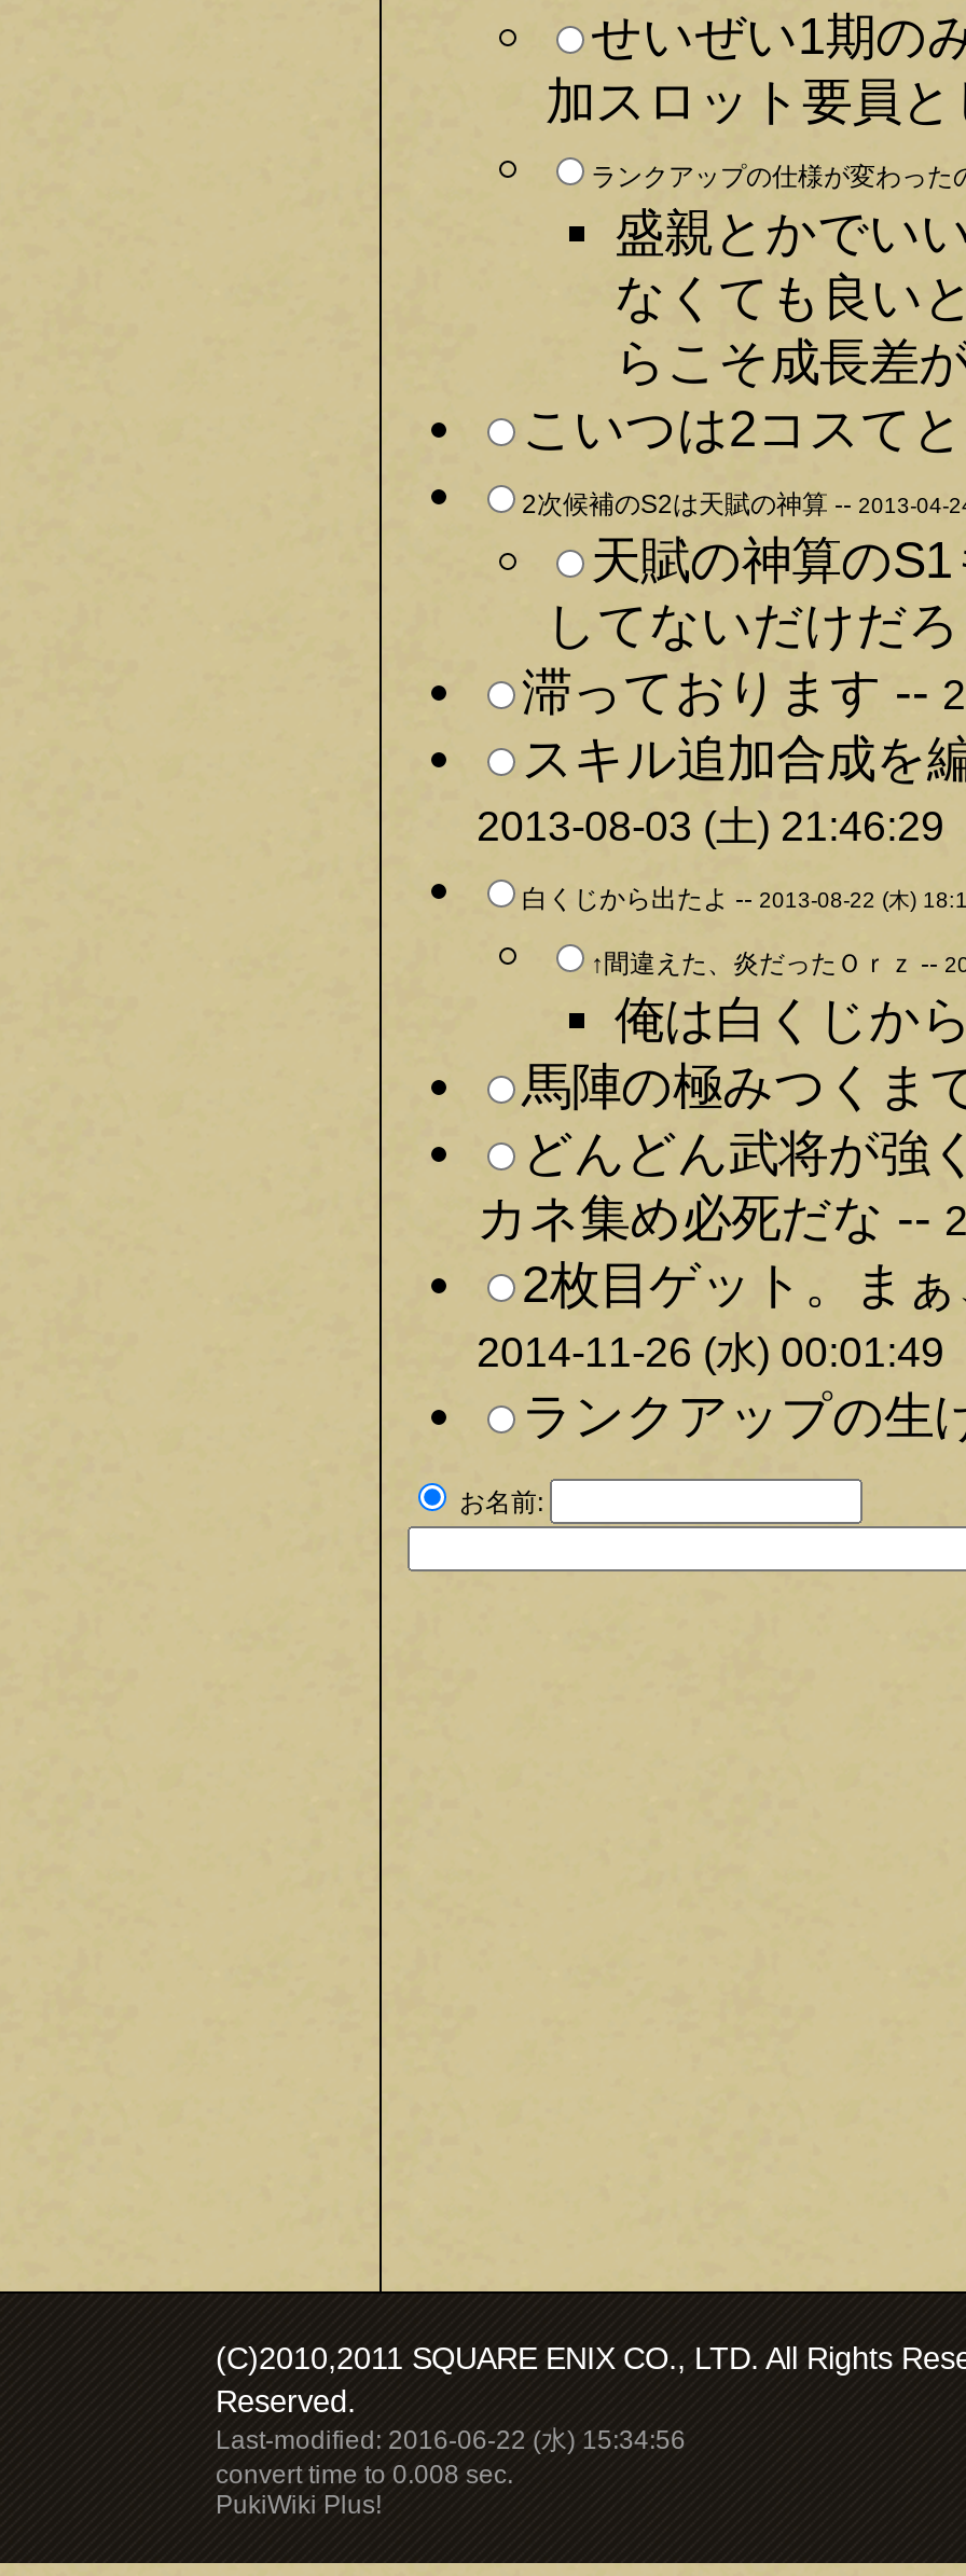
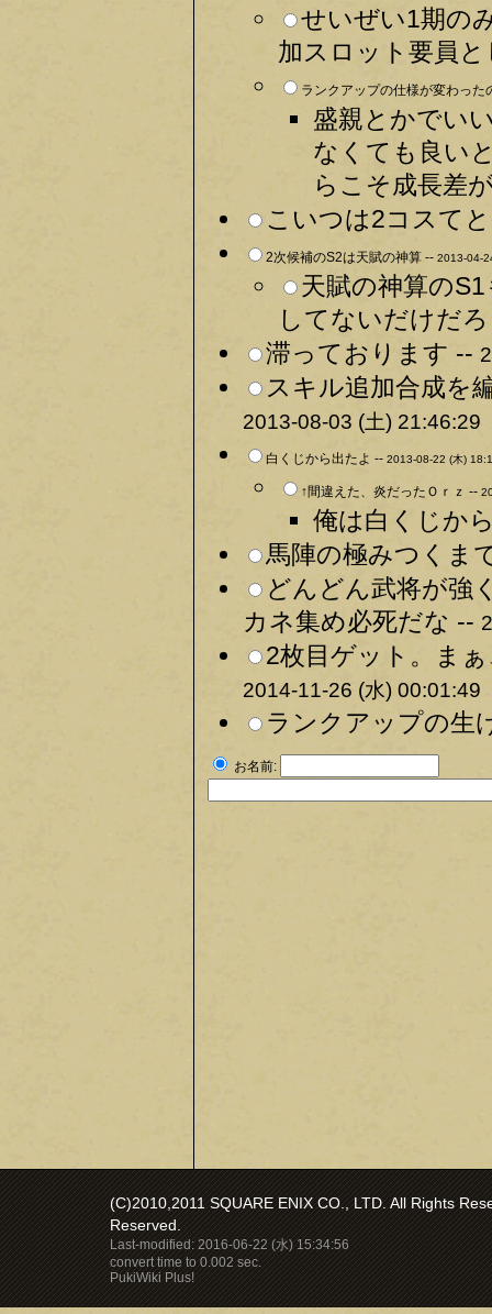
- convert time to 0.008 sec.
+ convert time to 0.002 sec.
